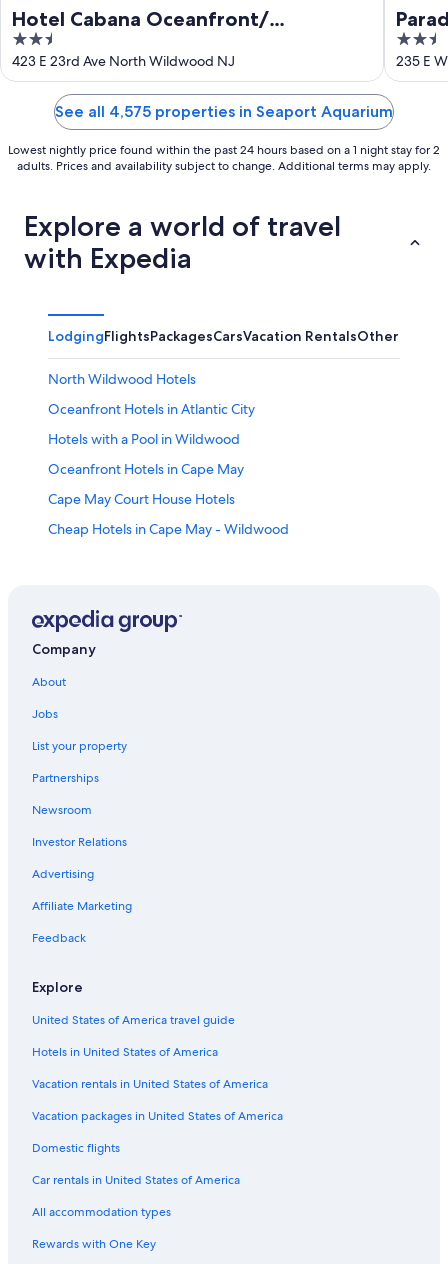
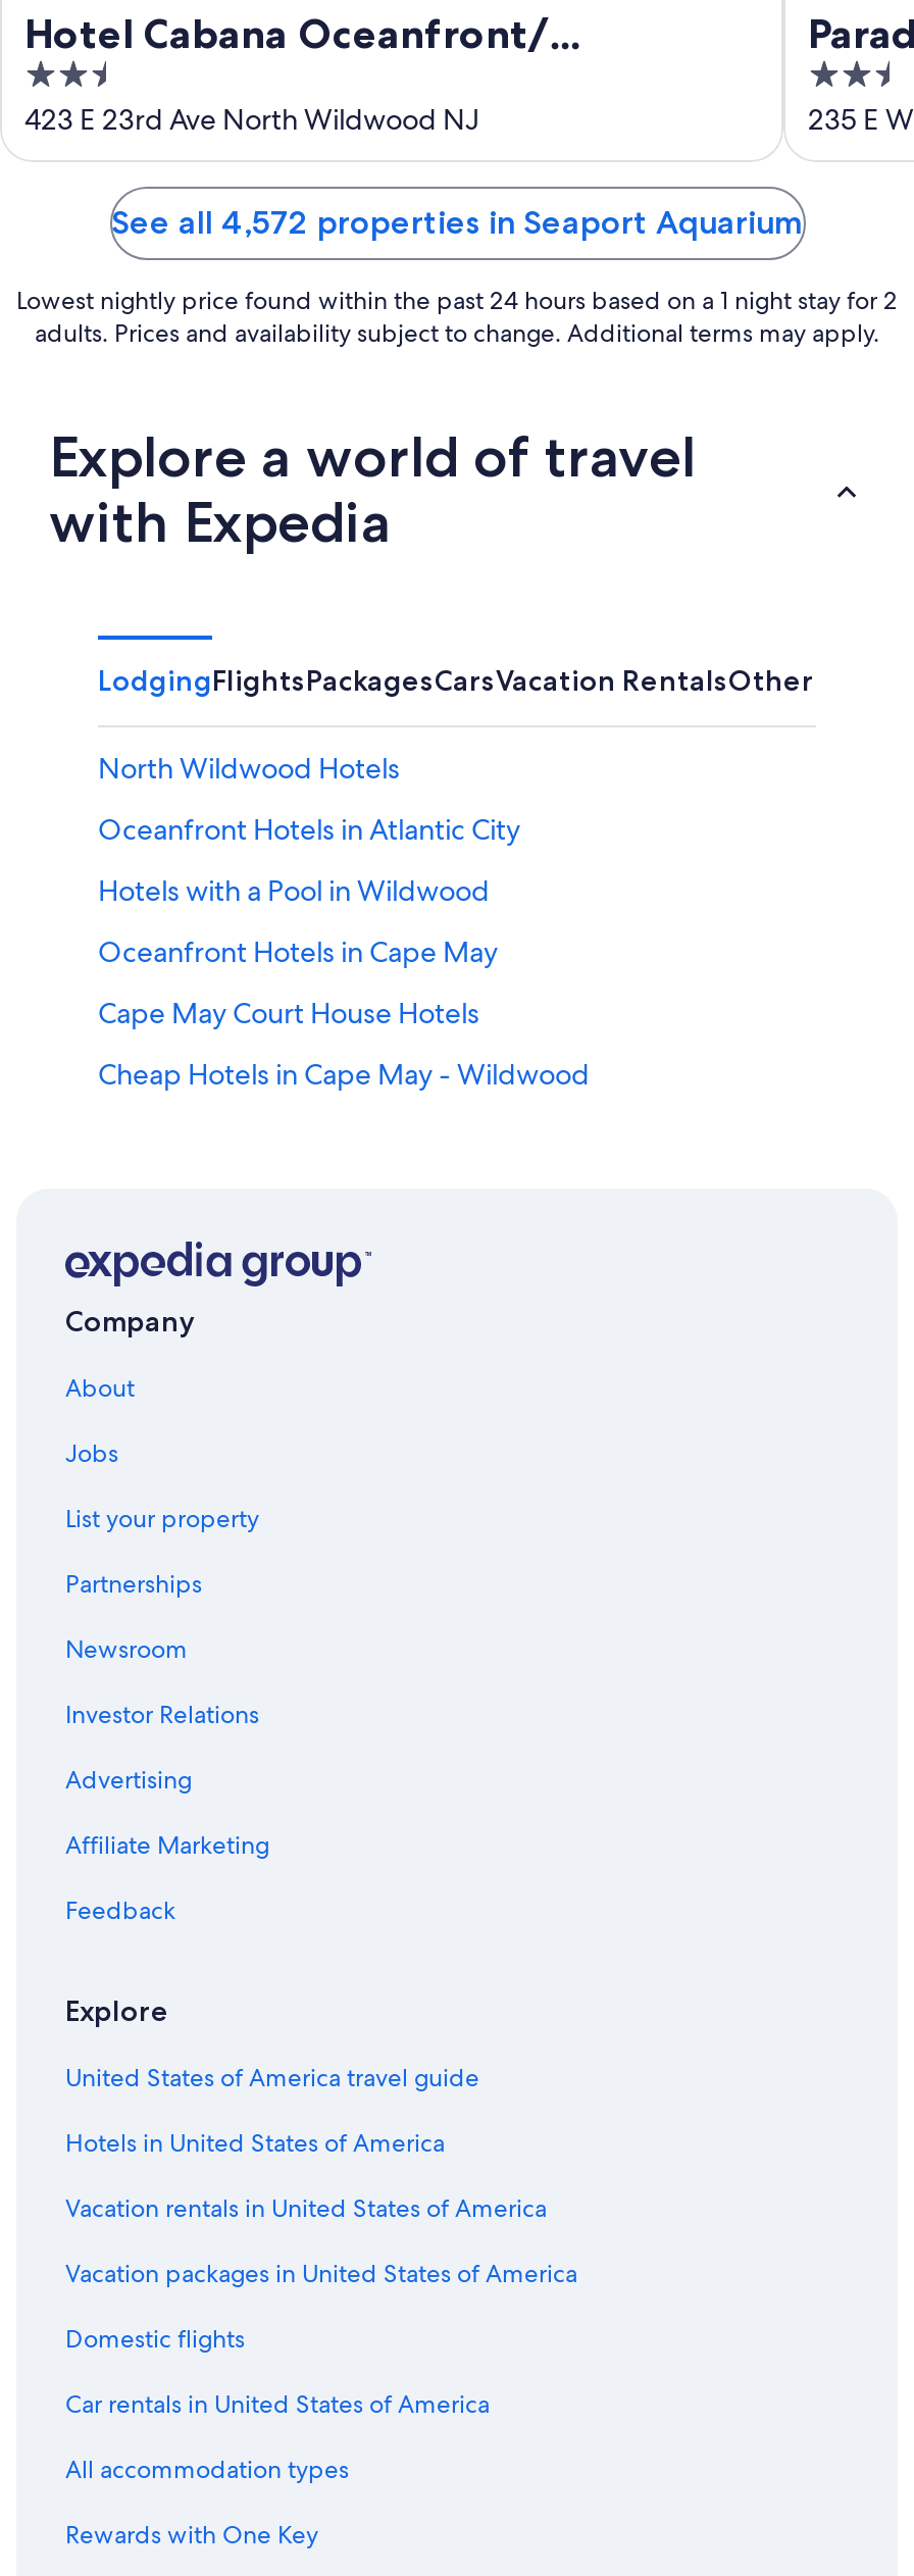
- See all 4,575 properties in Seaport Aquarium
+ See all 4,572 properties in Seaport Aquarium
